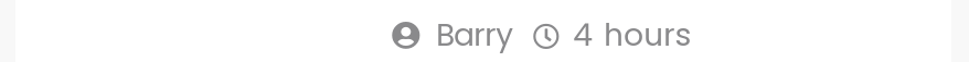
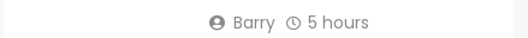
- Barry 4 hours
+ Barry 5 hours
